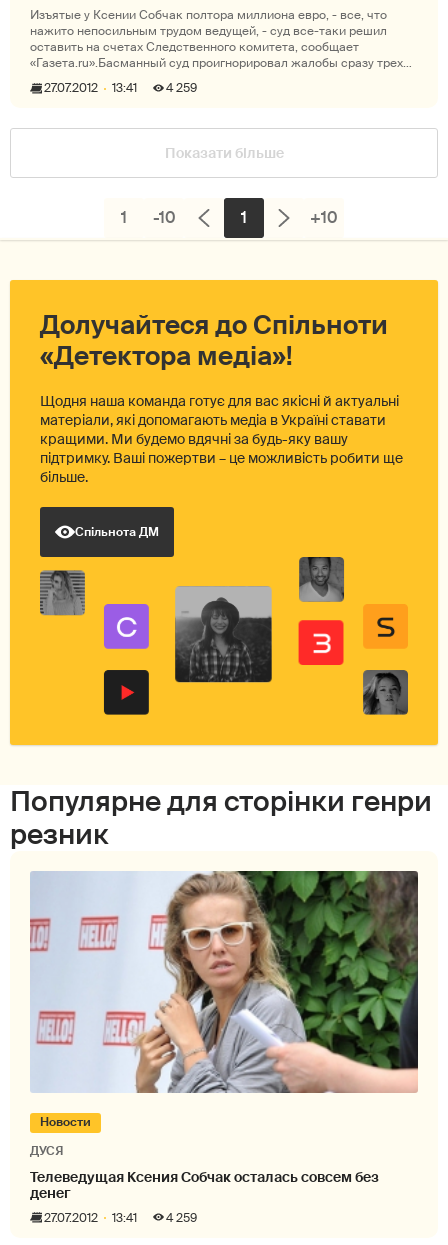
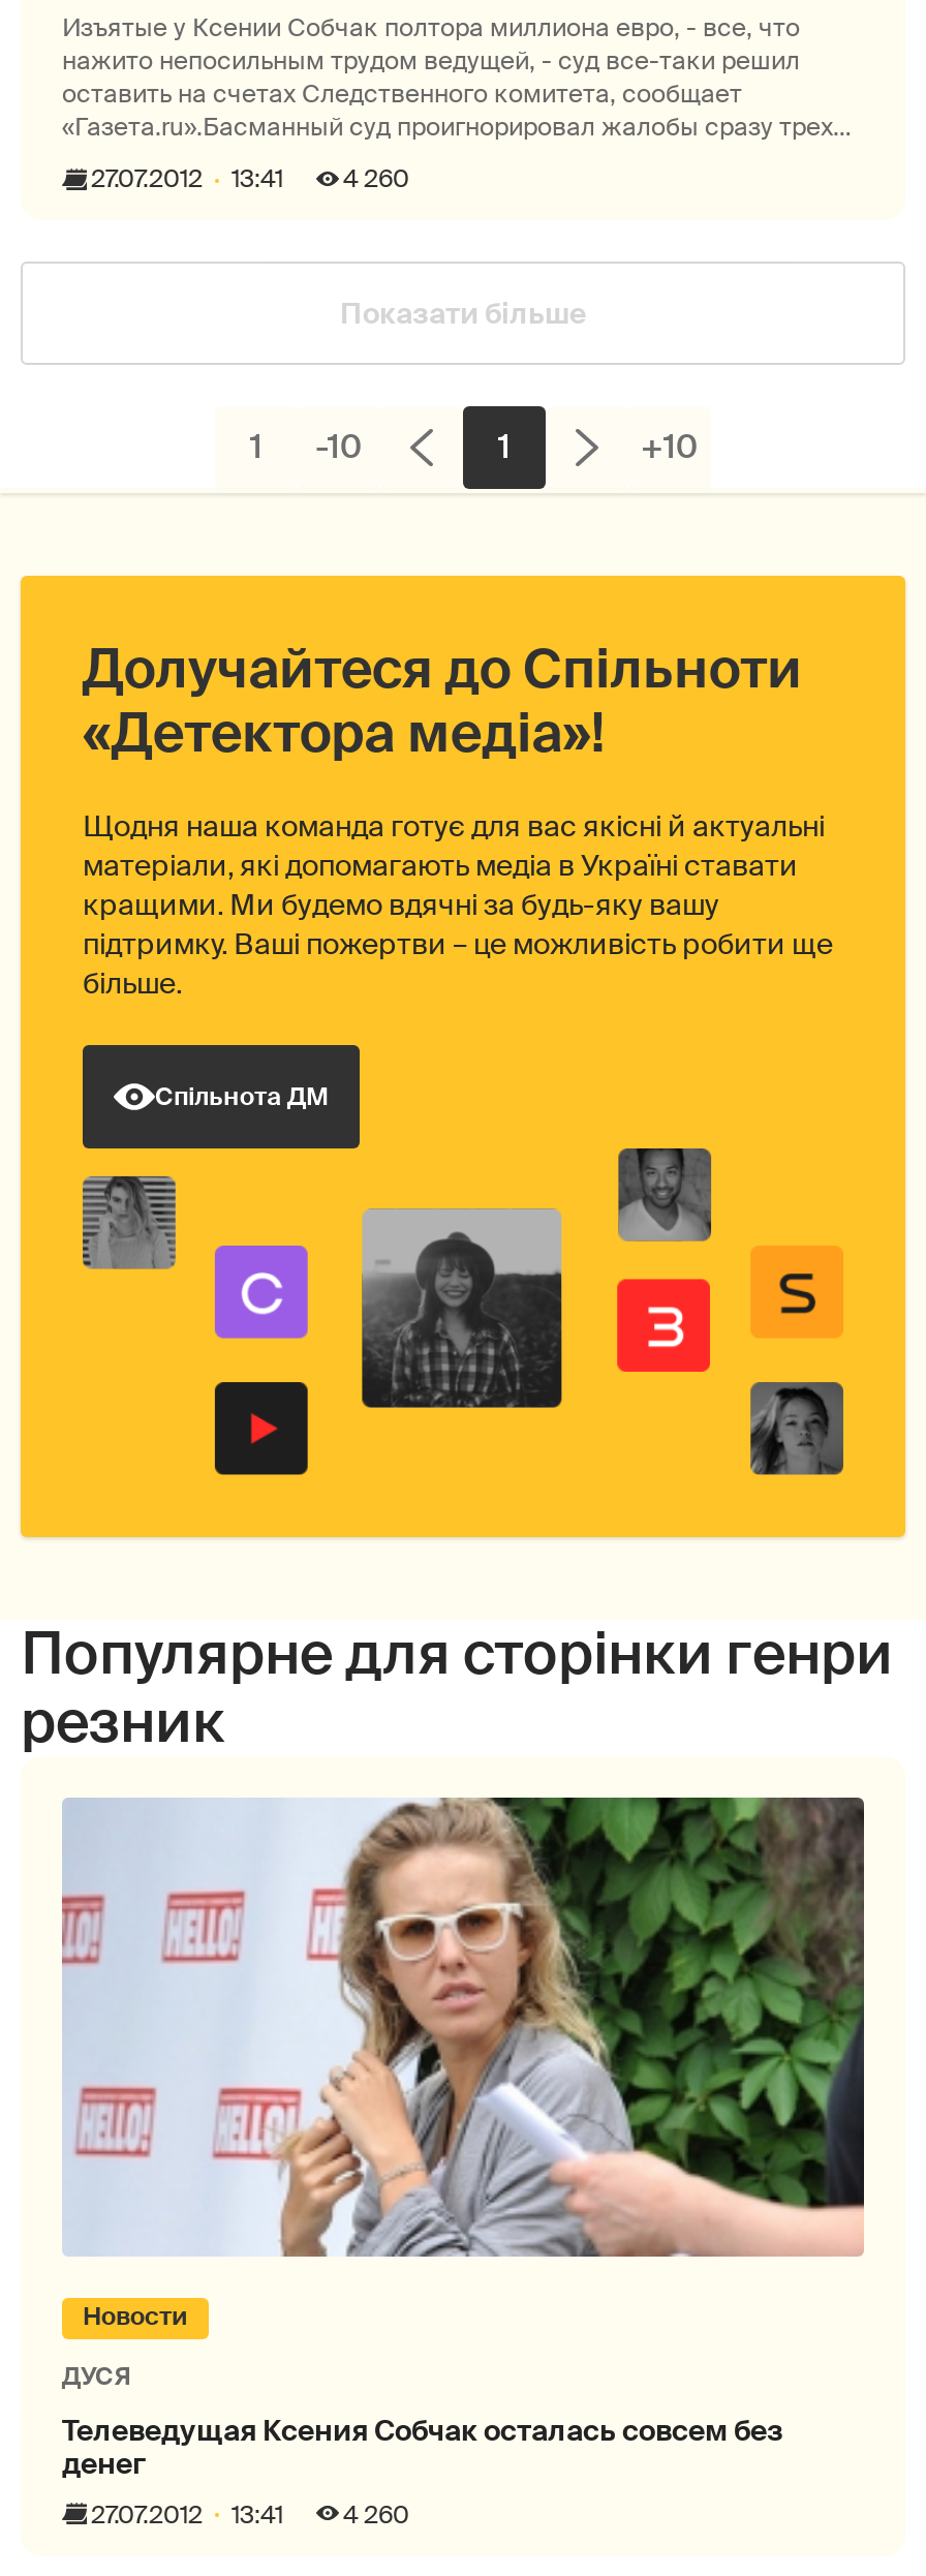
- 27.07.2012 13:41 4 259
+ 27.07.2012 13:41 4 260

- 27.07.2012 13:41 4 259
+ 27.07.2012 13:41 4 260
